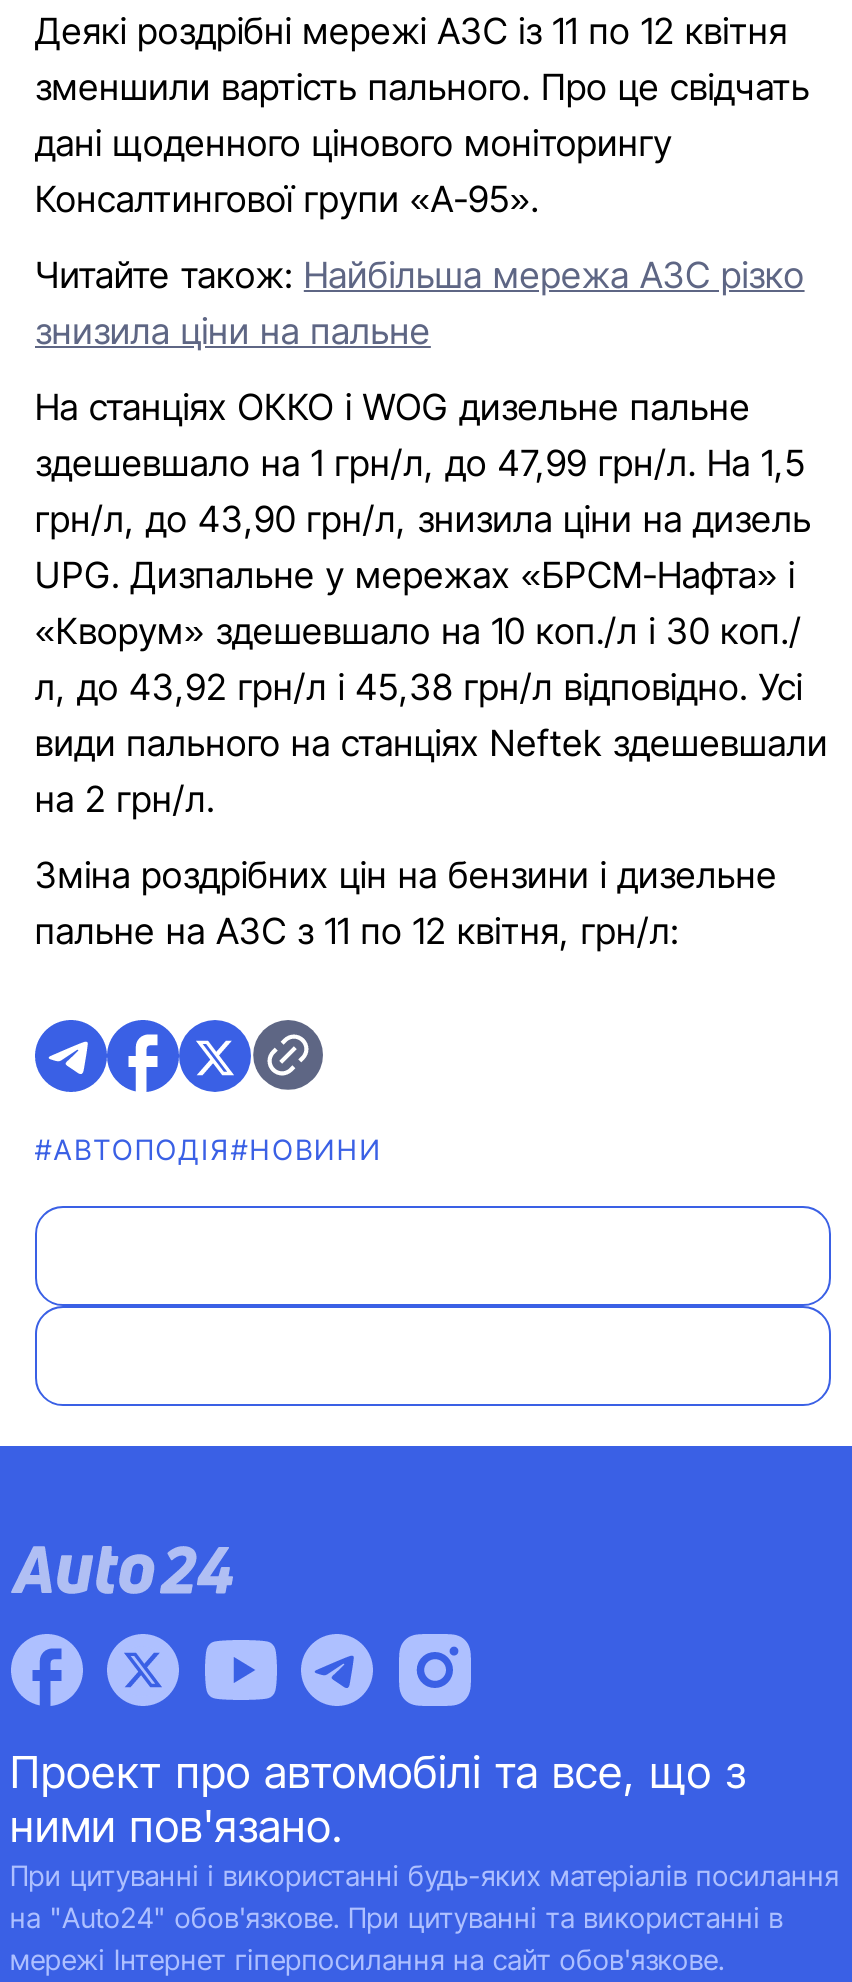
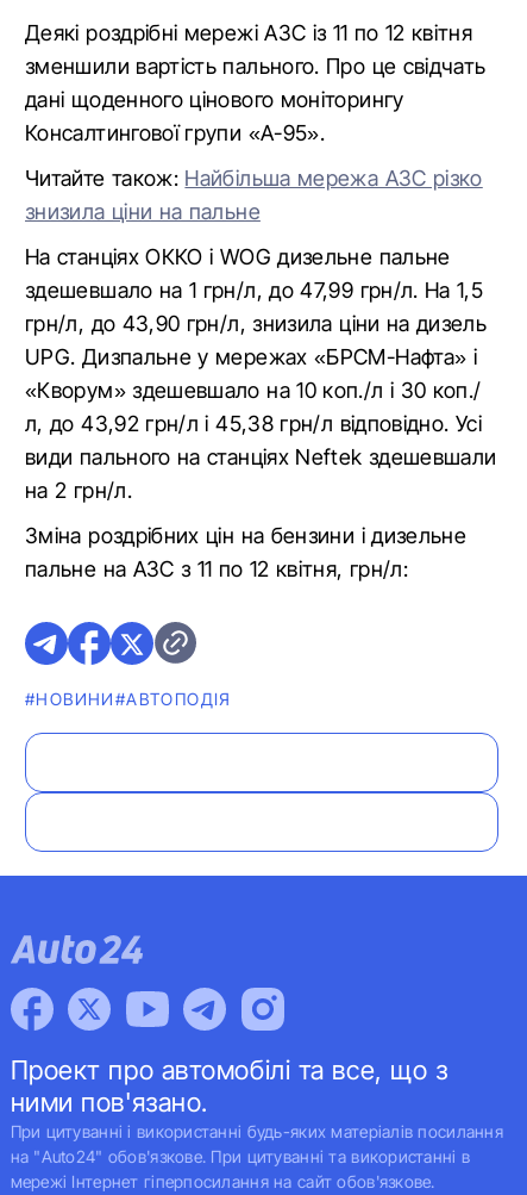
- #АВТОПОДІЯ#НОВИНИ
+ #НОВИНИ#АВТОПОДІЯ
